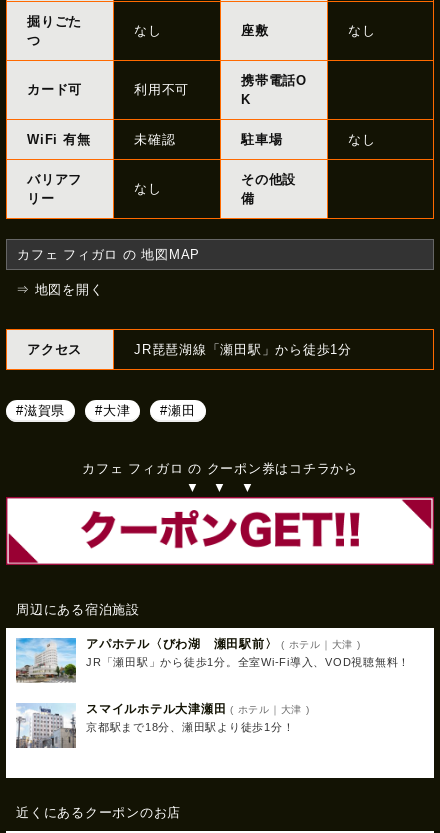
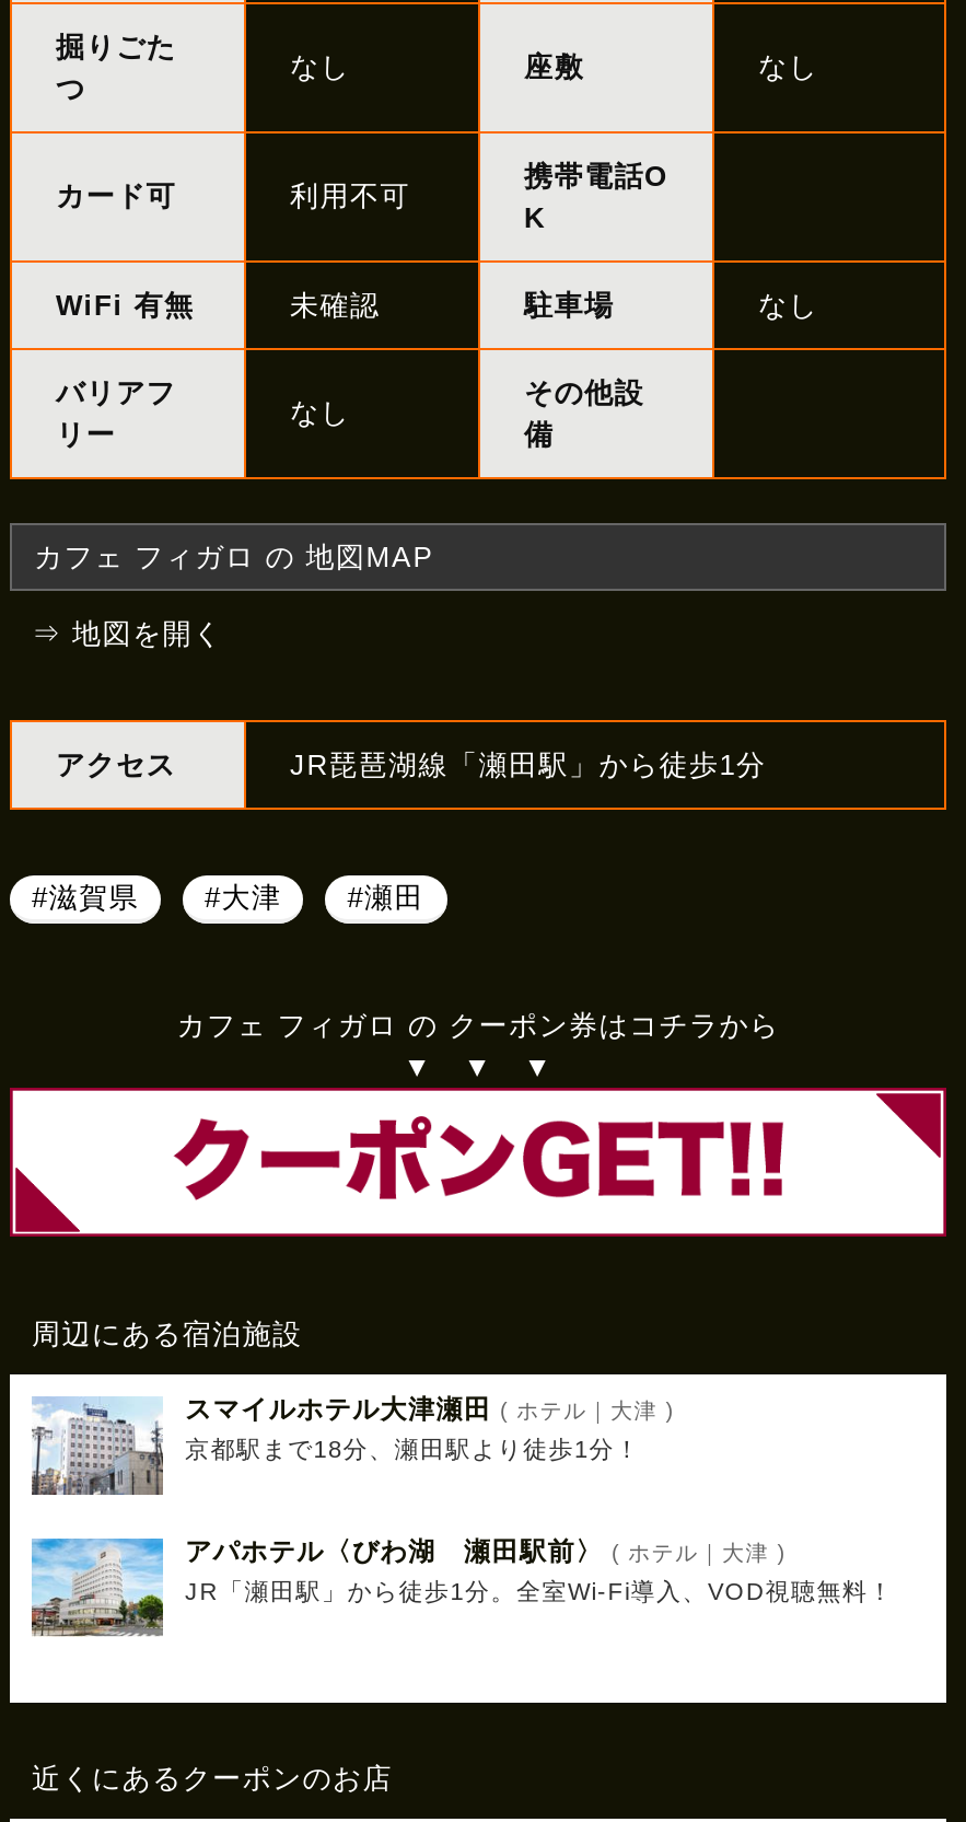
moved down: [image] | アパホテル〈びわ湖 瀬田駅前〉( ホテル｜大津 ) | JR「瀬田駅」から徒歩1分。全室Wi-Fi導入、VOD視聴無料！

moved up: [image] | スマイルホテル大津瀬田( ホテル｜大津 ) | 京都駅まで18分、瀬田駅より徒歩1分！
